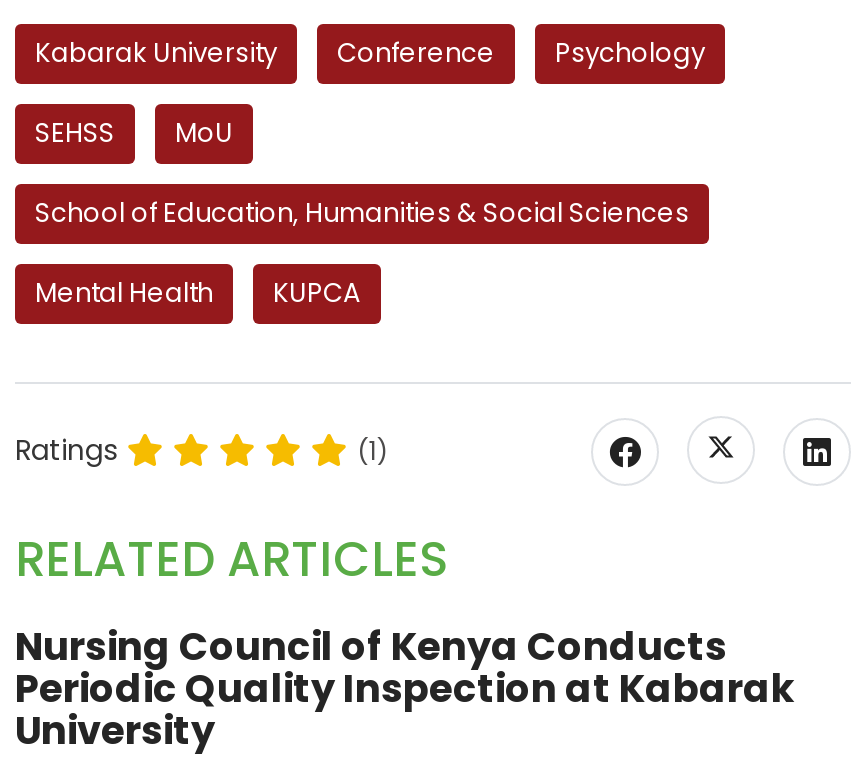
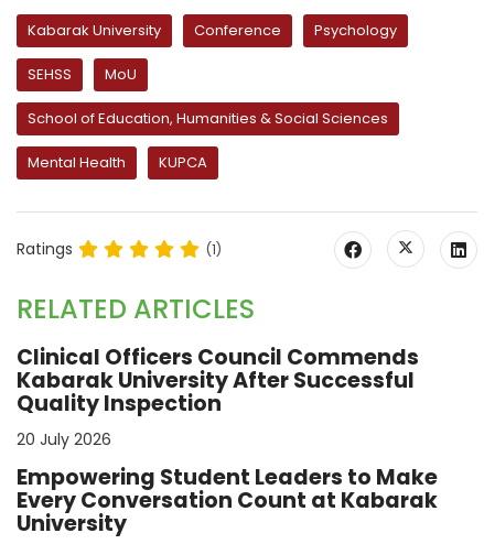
- Nursing Council of Kenya Conducts
- Periodic Quality Inspection at Kabarak
+ Clinical Officers Council Commends
+ Kabarak University After Successful
+ Quality Inspection
+ 20 July 2026
+ Empowering Student Leaders to Make
+ Every Conversation Count at Kabarak
